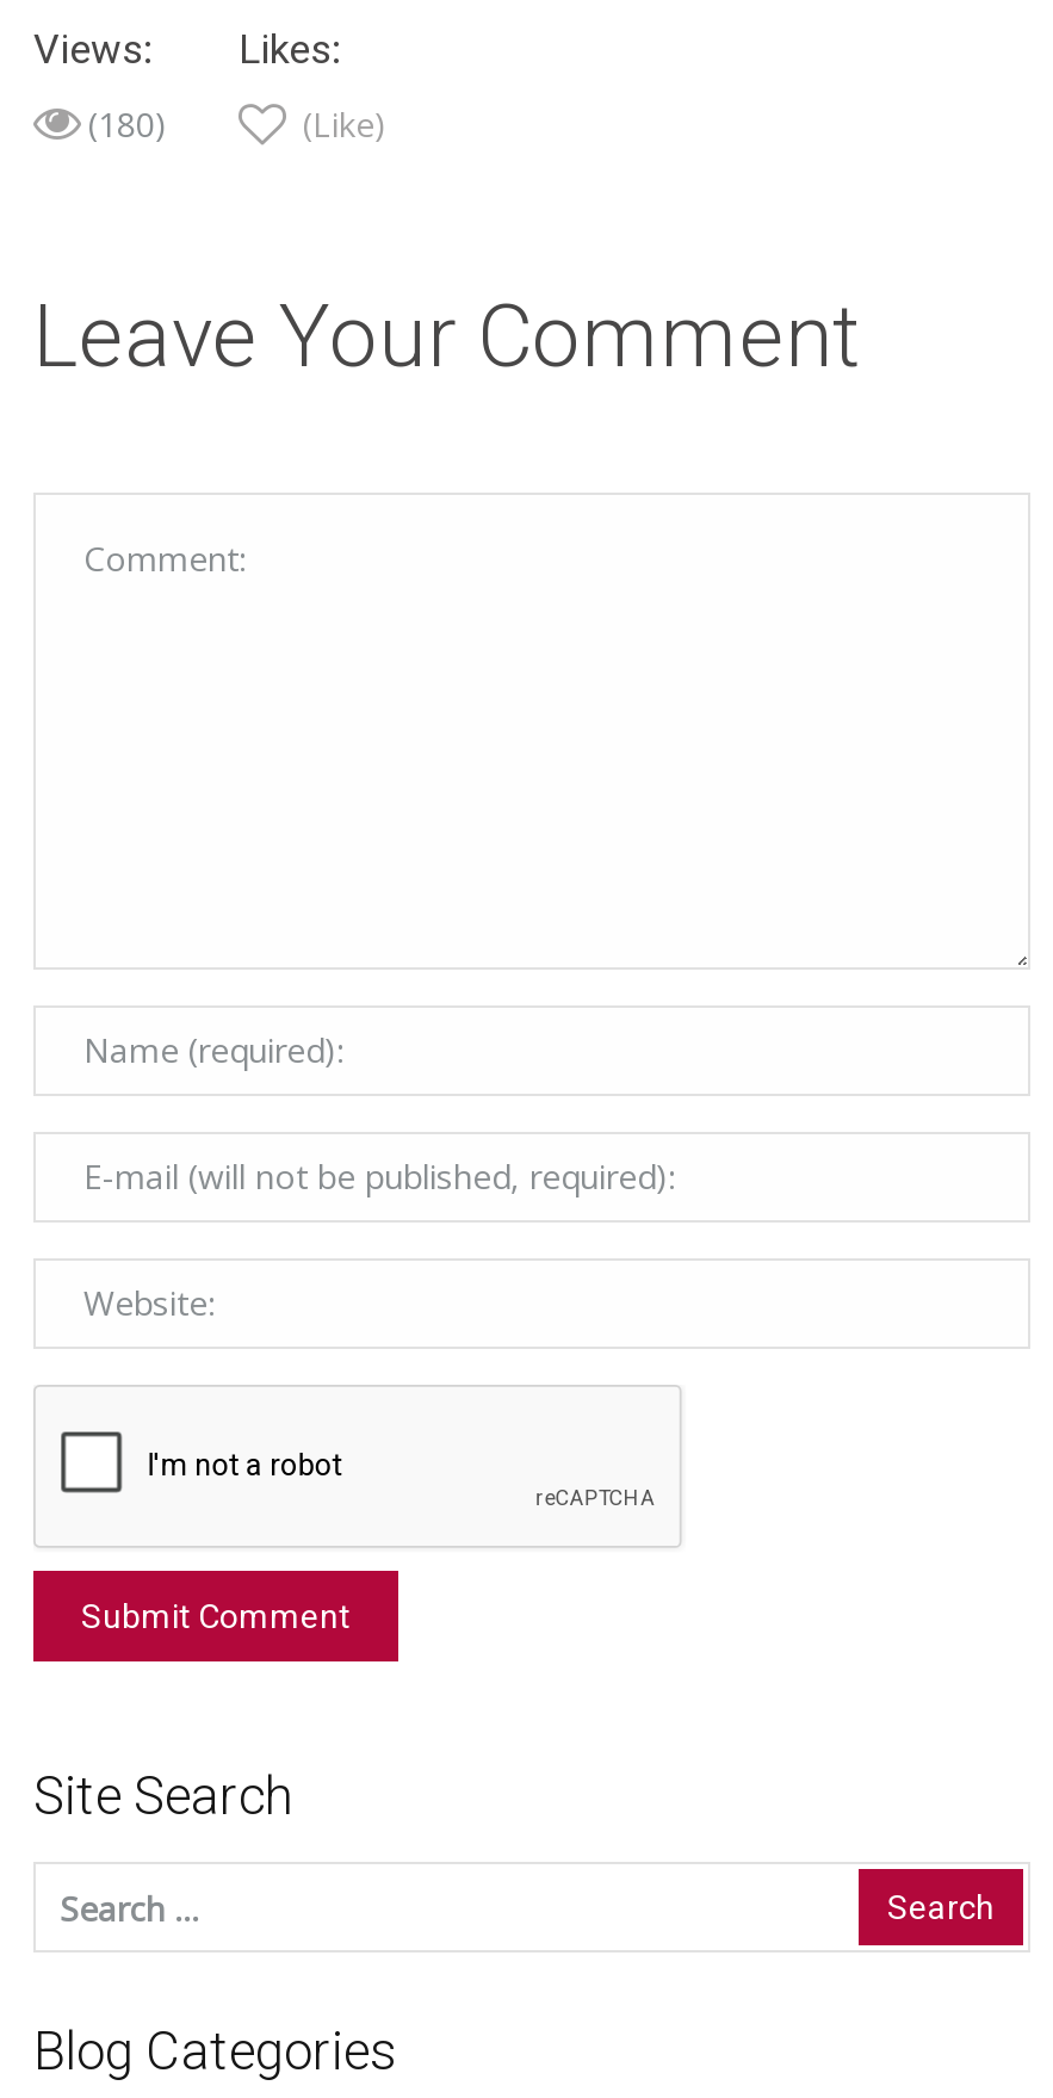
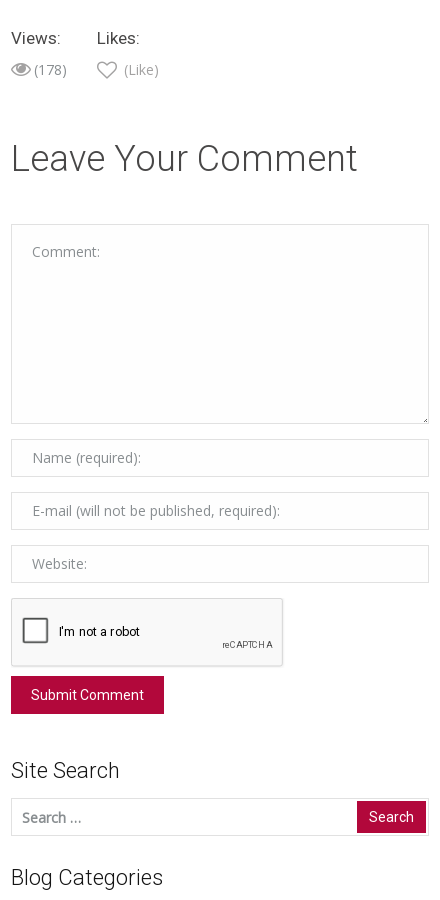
- (180)
+ (178)
